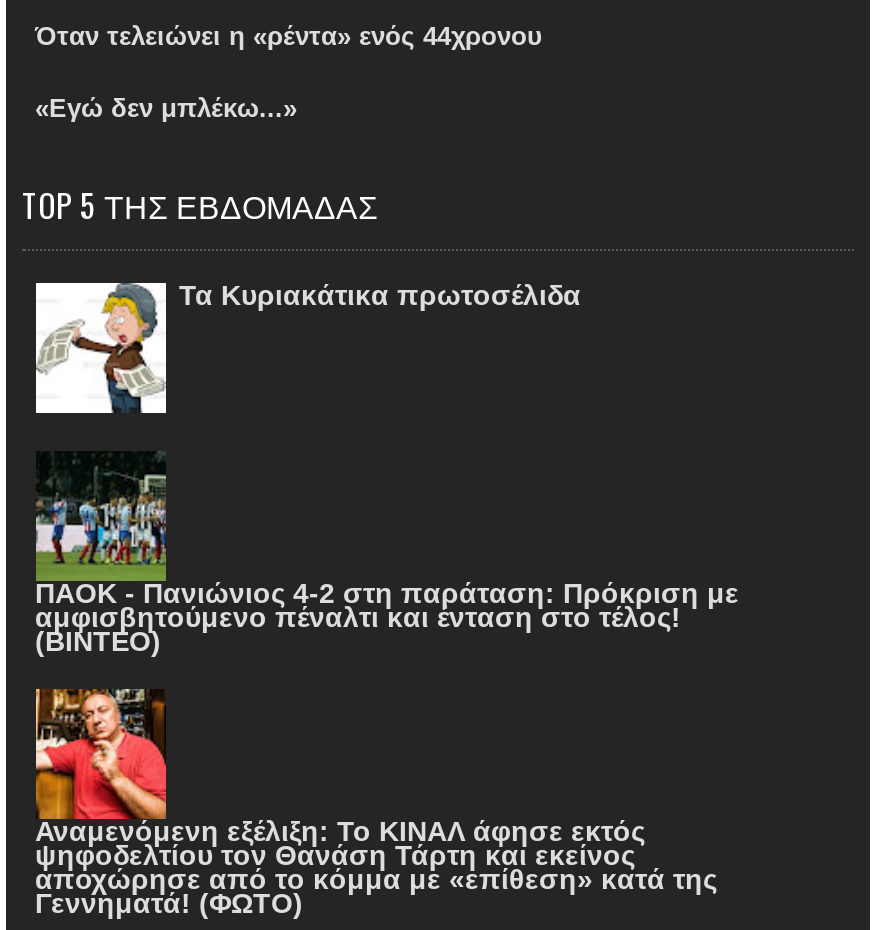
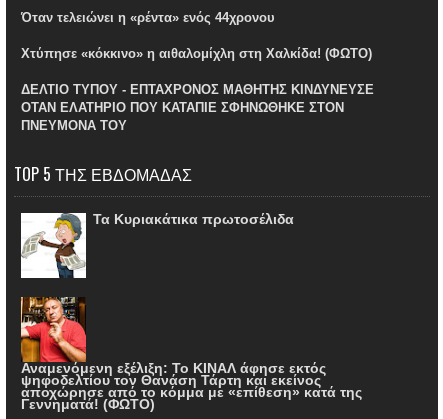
- «Εγώ δεν μπλέκω...»
+ Χτύπησε «κόκκινο» η αιθαλομίχλη στη Χαλκίδα! (ΦΩΤΟ)
+ ΔΕΛΤΙΟ ΤΥΠΟΥ - ΕΠΤΑΧΡΟΝΟΣ ΜΑΘΗΤΗΣ ΚΙΝΔΥΝΕΥΣΕ
+ ΟΤΑΝ ΕΛΑΤΗΡΙΟ ΠΟΥ ΚΑΤΑΠΙΕ ΣΦΗΝΩΘΗΚΕ ΣΤΟΝ
+ ΠΝΕΥΜΟΝΑ ΤΟΥ

moved down: [image] | TOP 5 ΤΗΣ ΕΒΔΟΜΑΔΑΣ | Τα Κυριακάτικα πρωτοσέλιδα

- [image]
- ΠΑΟΚ - Πανιώνιος 4-2 στη παράταση: Πρόκριση με
- αμφισβητούμενο πέναλτι και ένταση στο τέλος!
- (ΒΙΝΤΕΟ)
